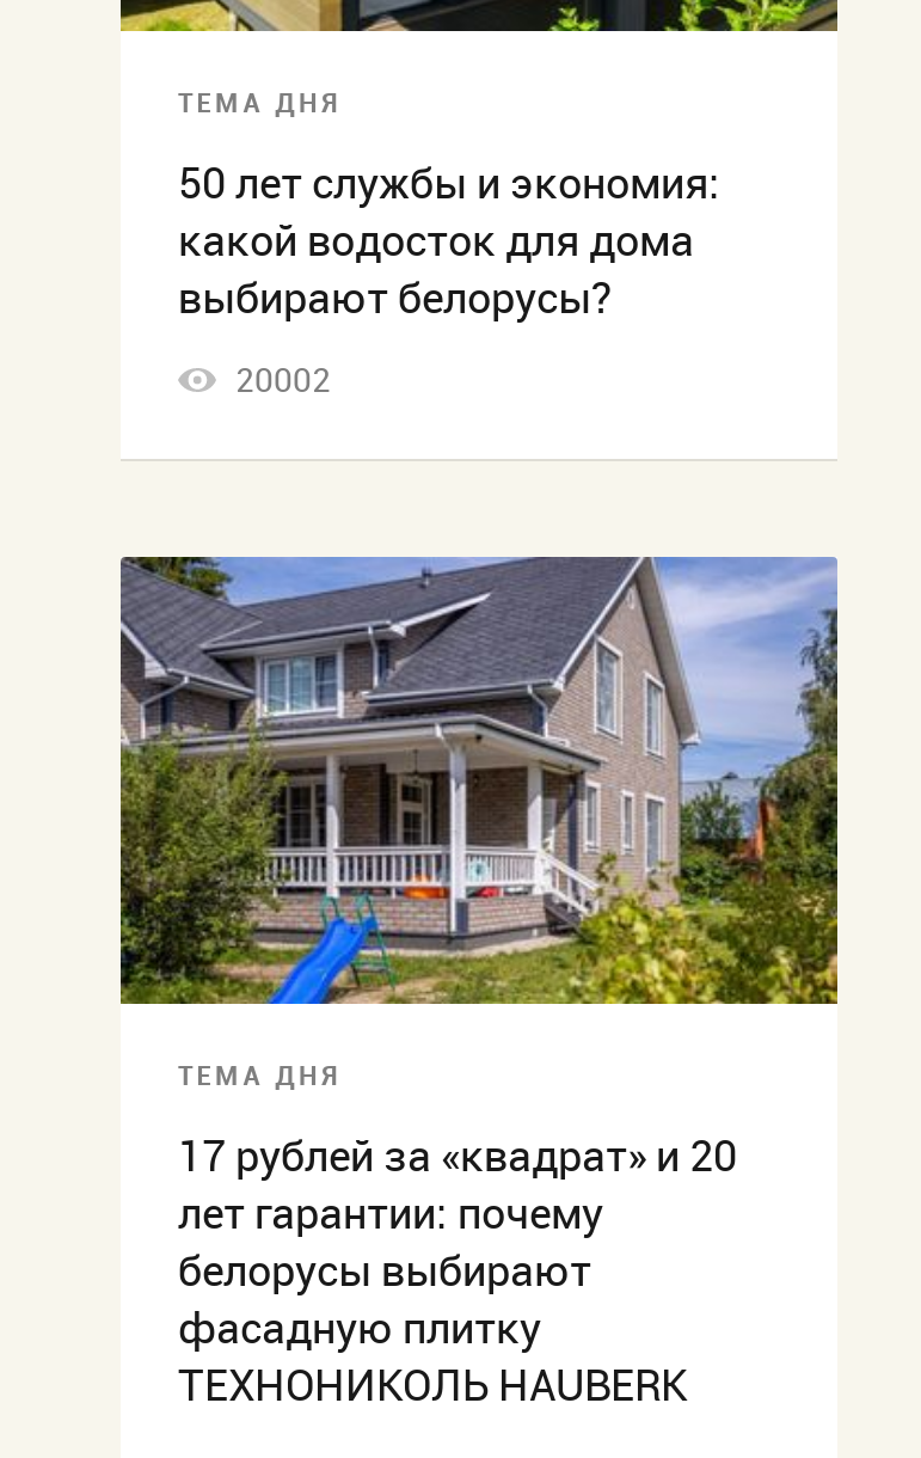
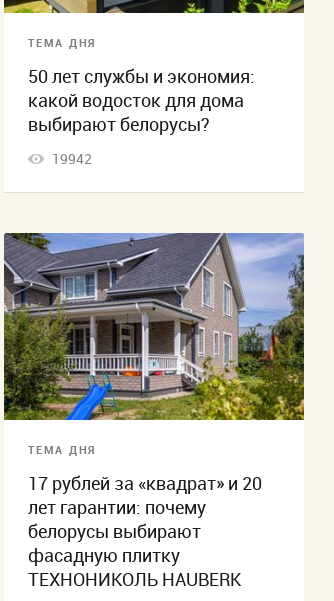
- 20002
+ 19942
